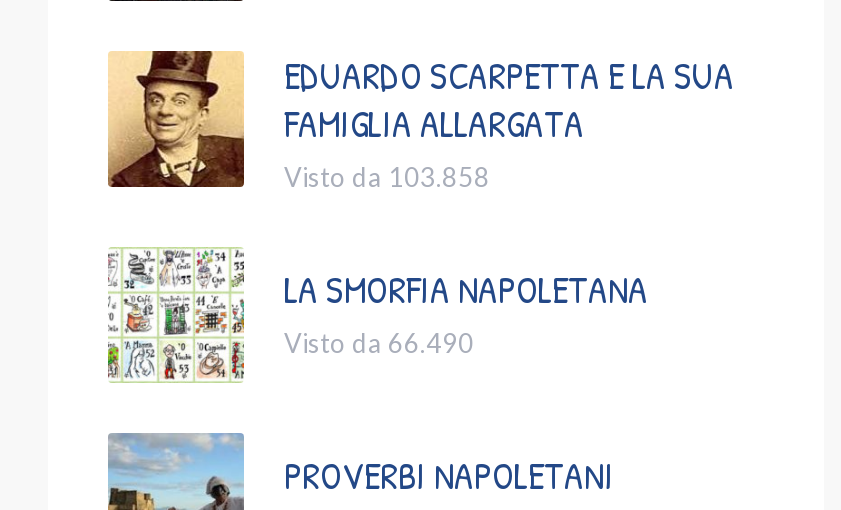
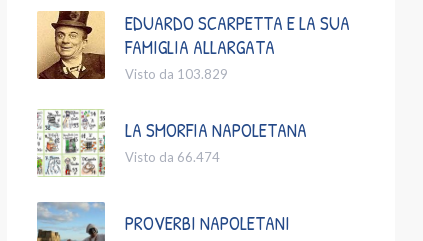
- Visto da 103.858
+ Visto da 103.829

- Visto da 66.490
+ Visto da 66.474
